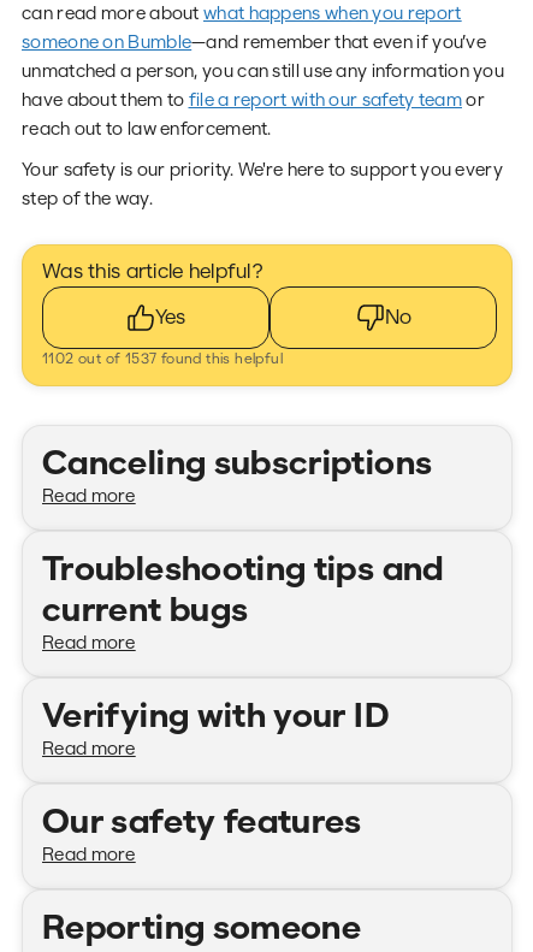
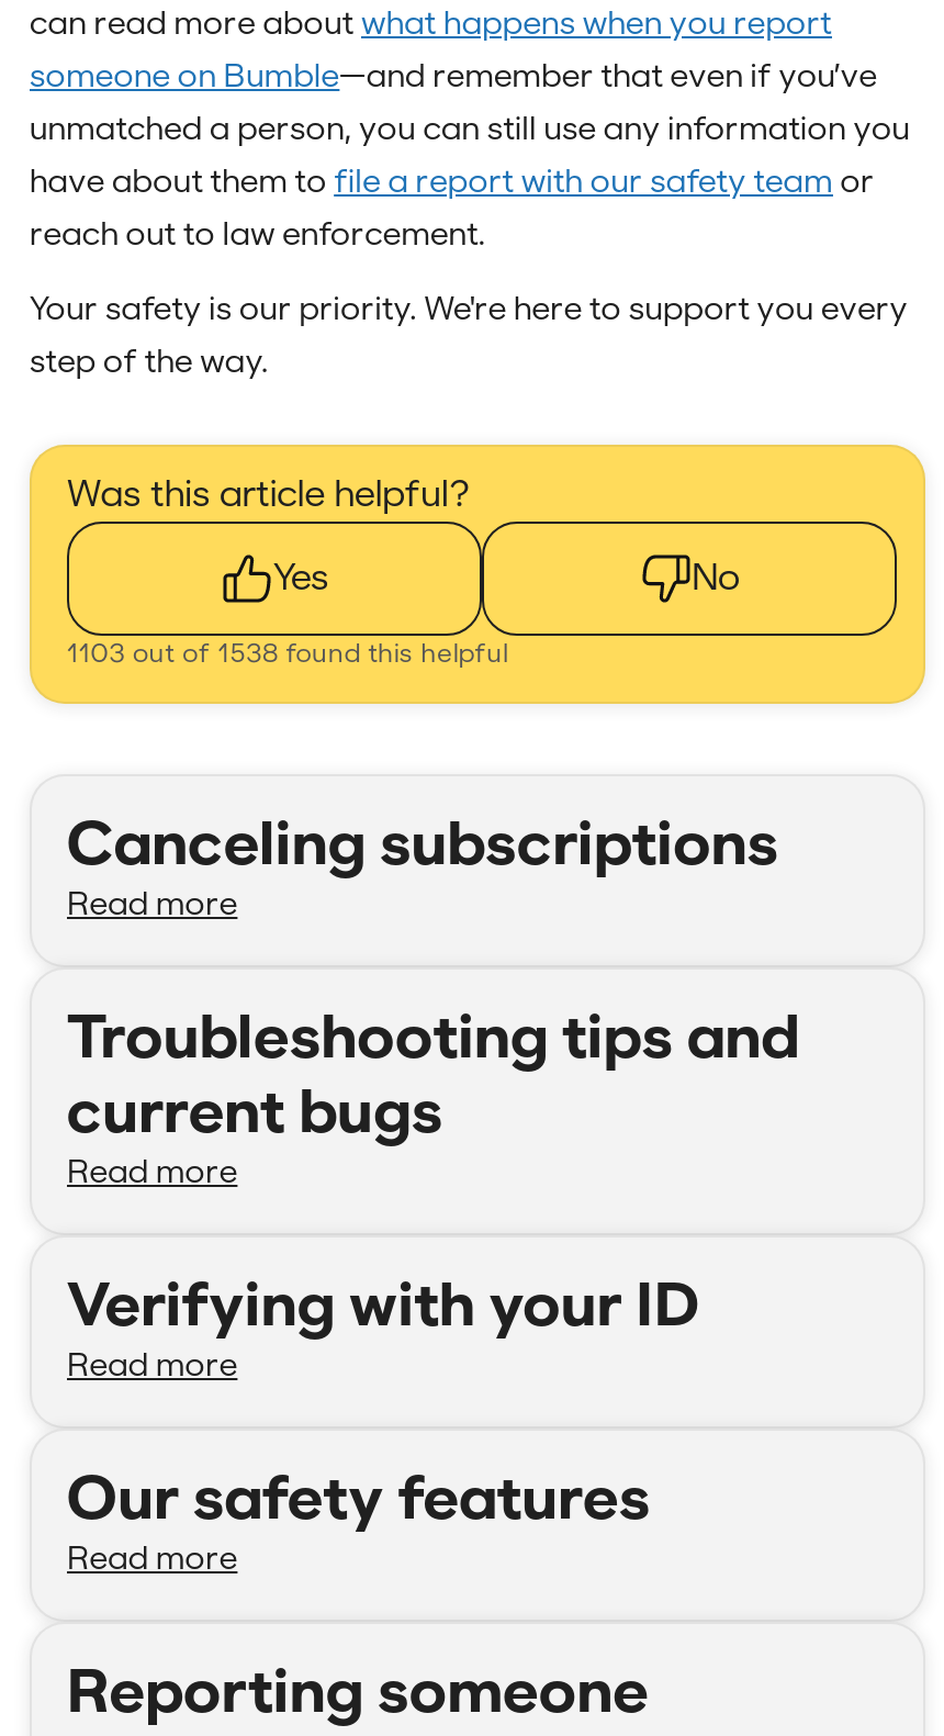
- 1102 out of 1537 found this helpful
+ 1103 out of 1538 found this helpful
